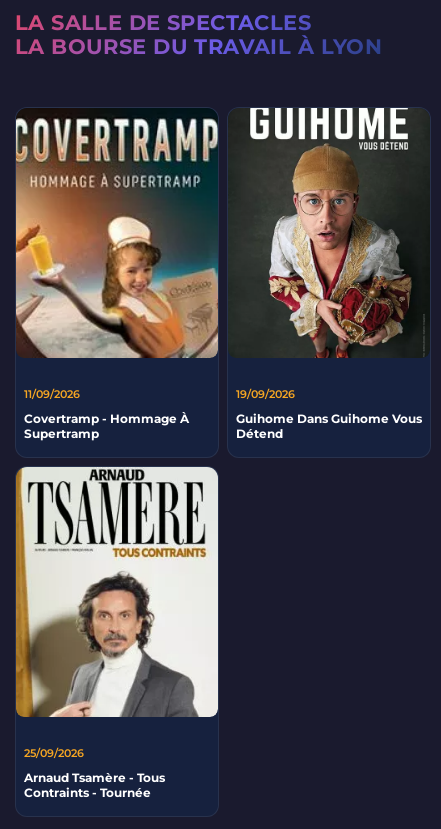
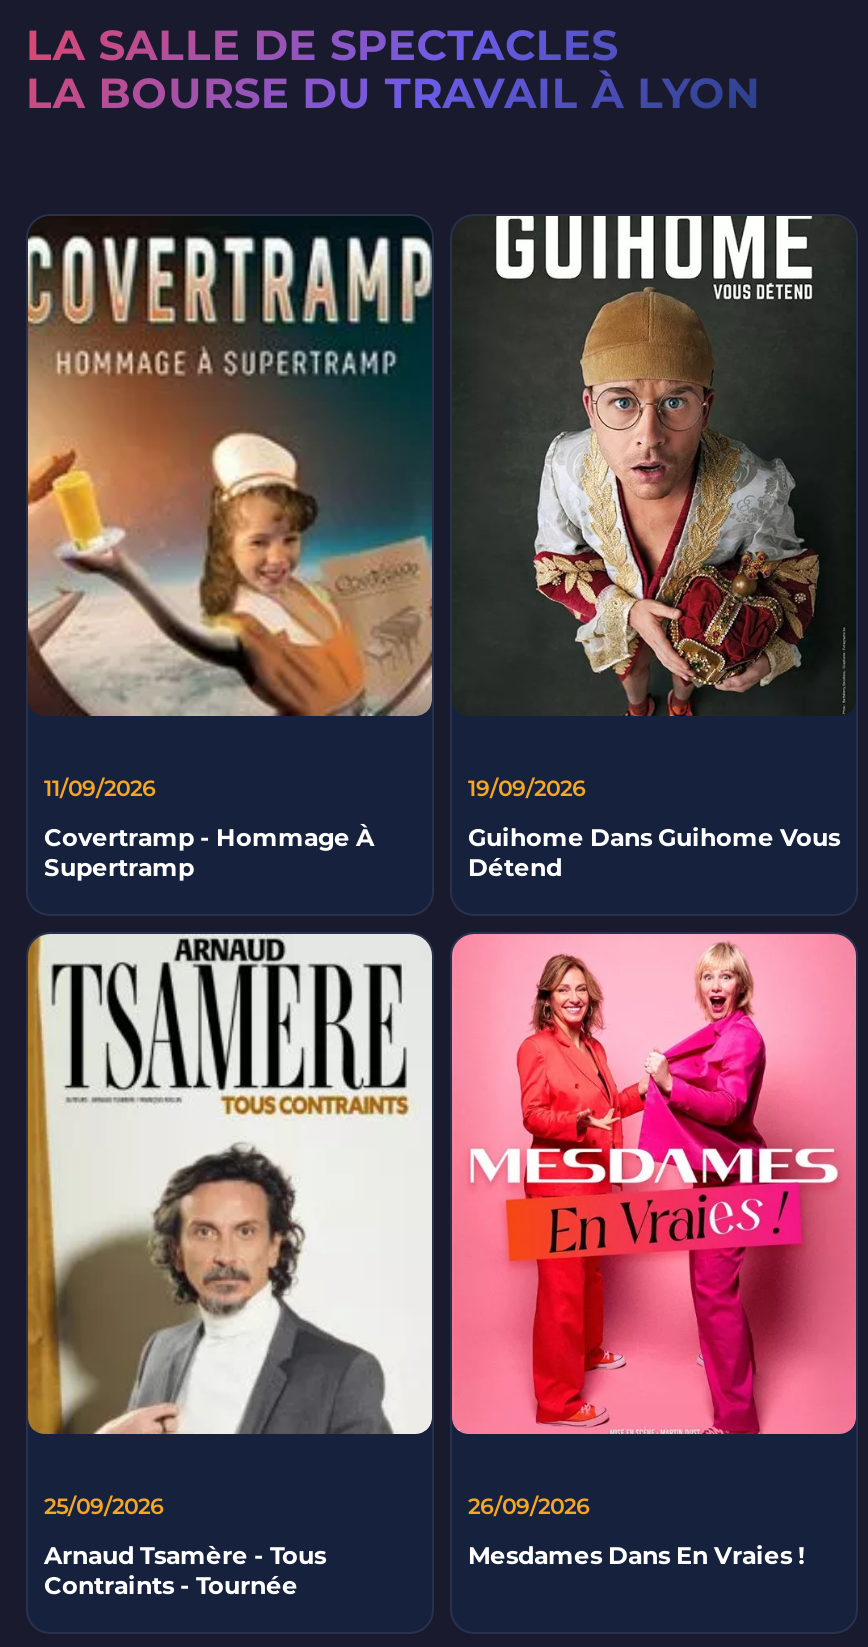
+ [image]
+ 26/09/2026
+ Mesdames Dans En Vraies !
